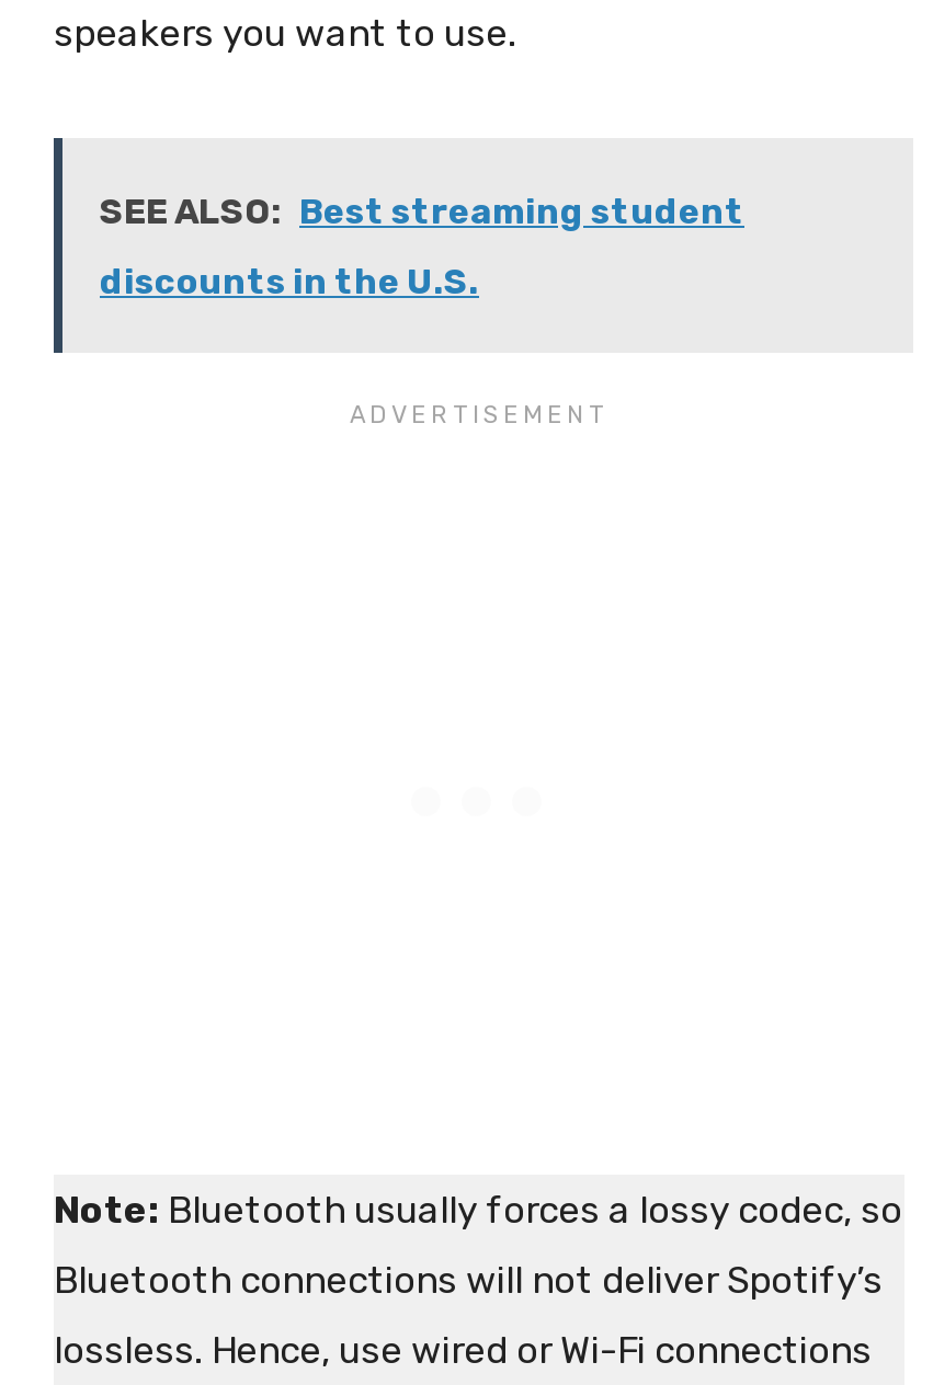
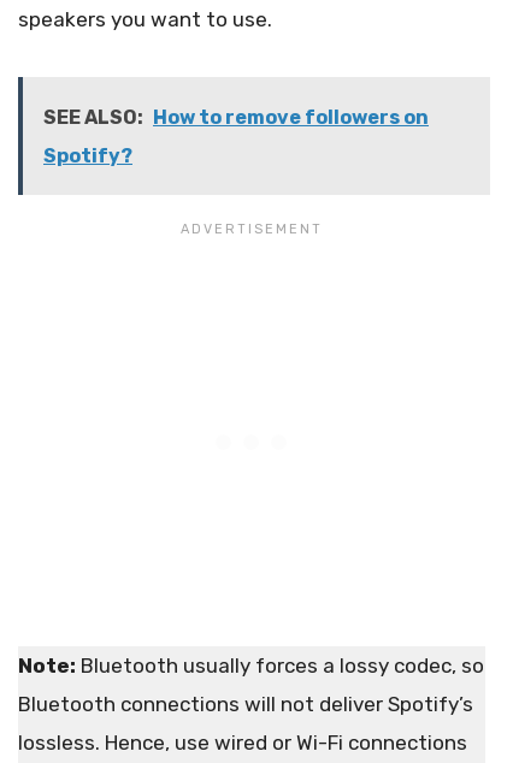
- SEE ALSO: Best streaming student
+ SEE ALSO: How to remove followers on

- discounts in the U.S.
+ Spotify?
